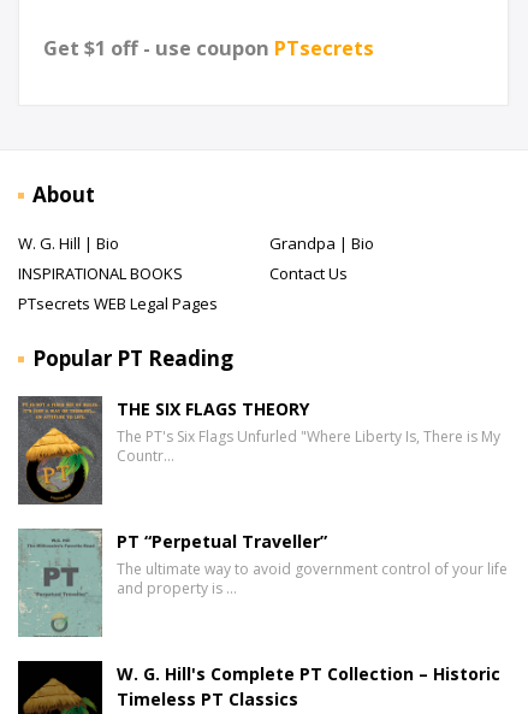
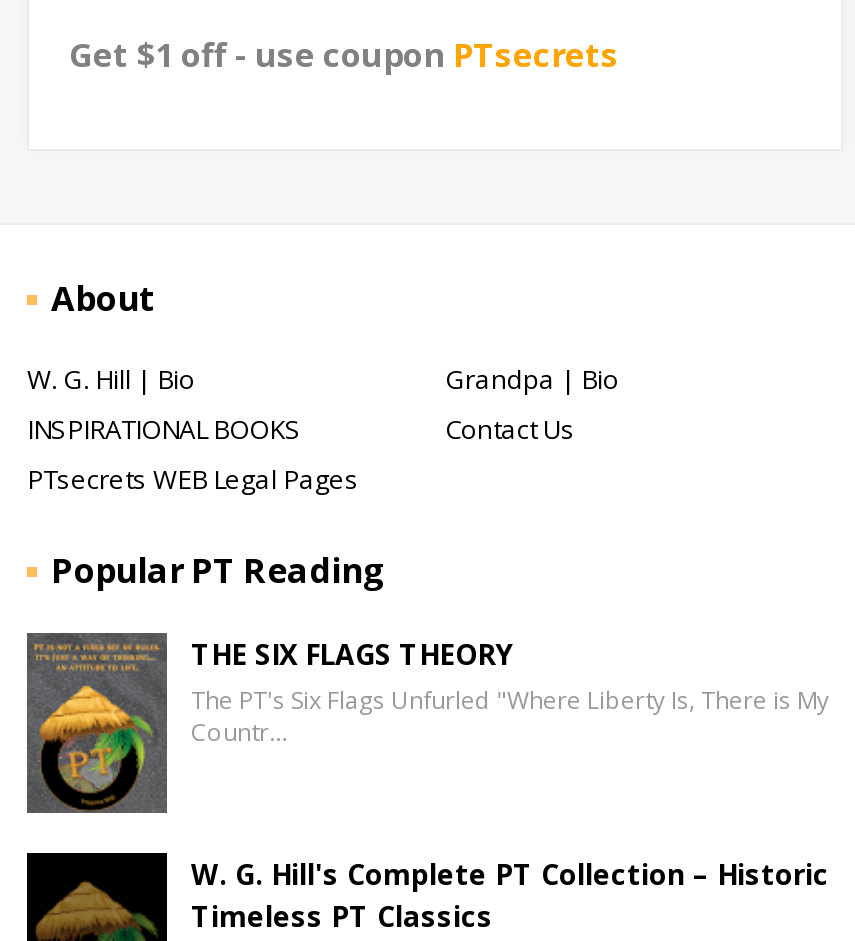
- [image]
- PT “Perpetual Traveller”
- The ultimate way to avoid government control of your life
- and property is …
